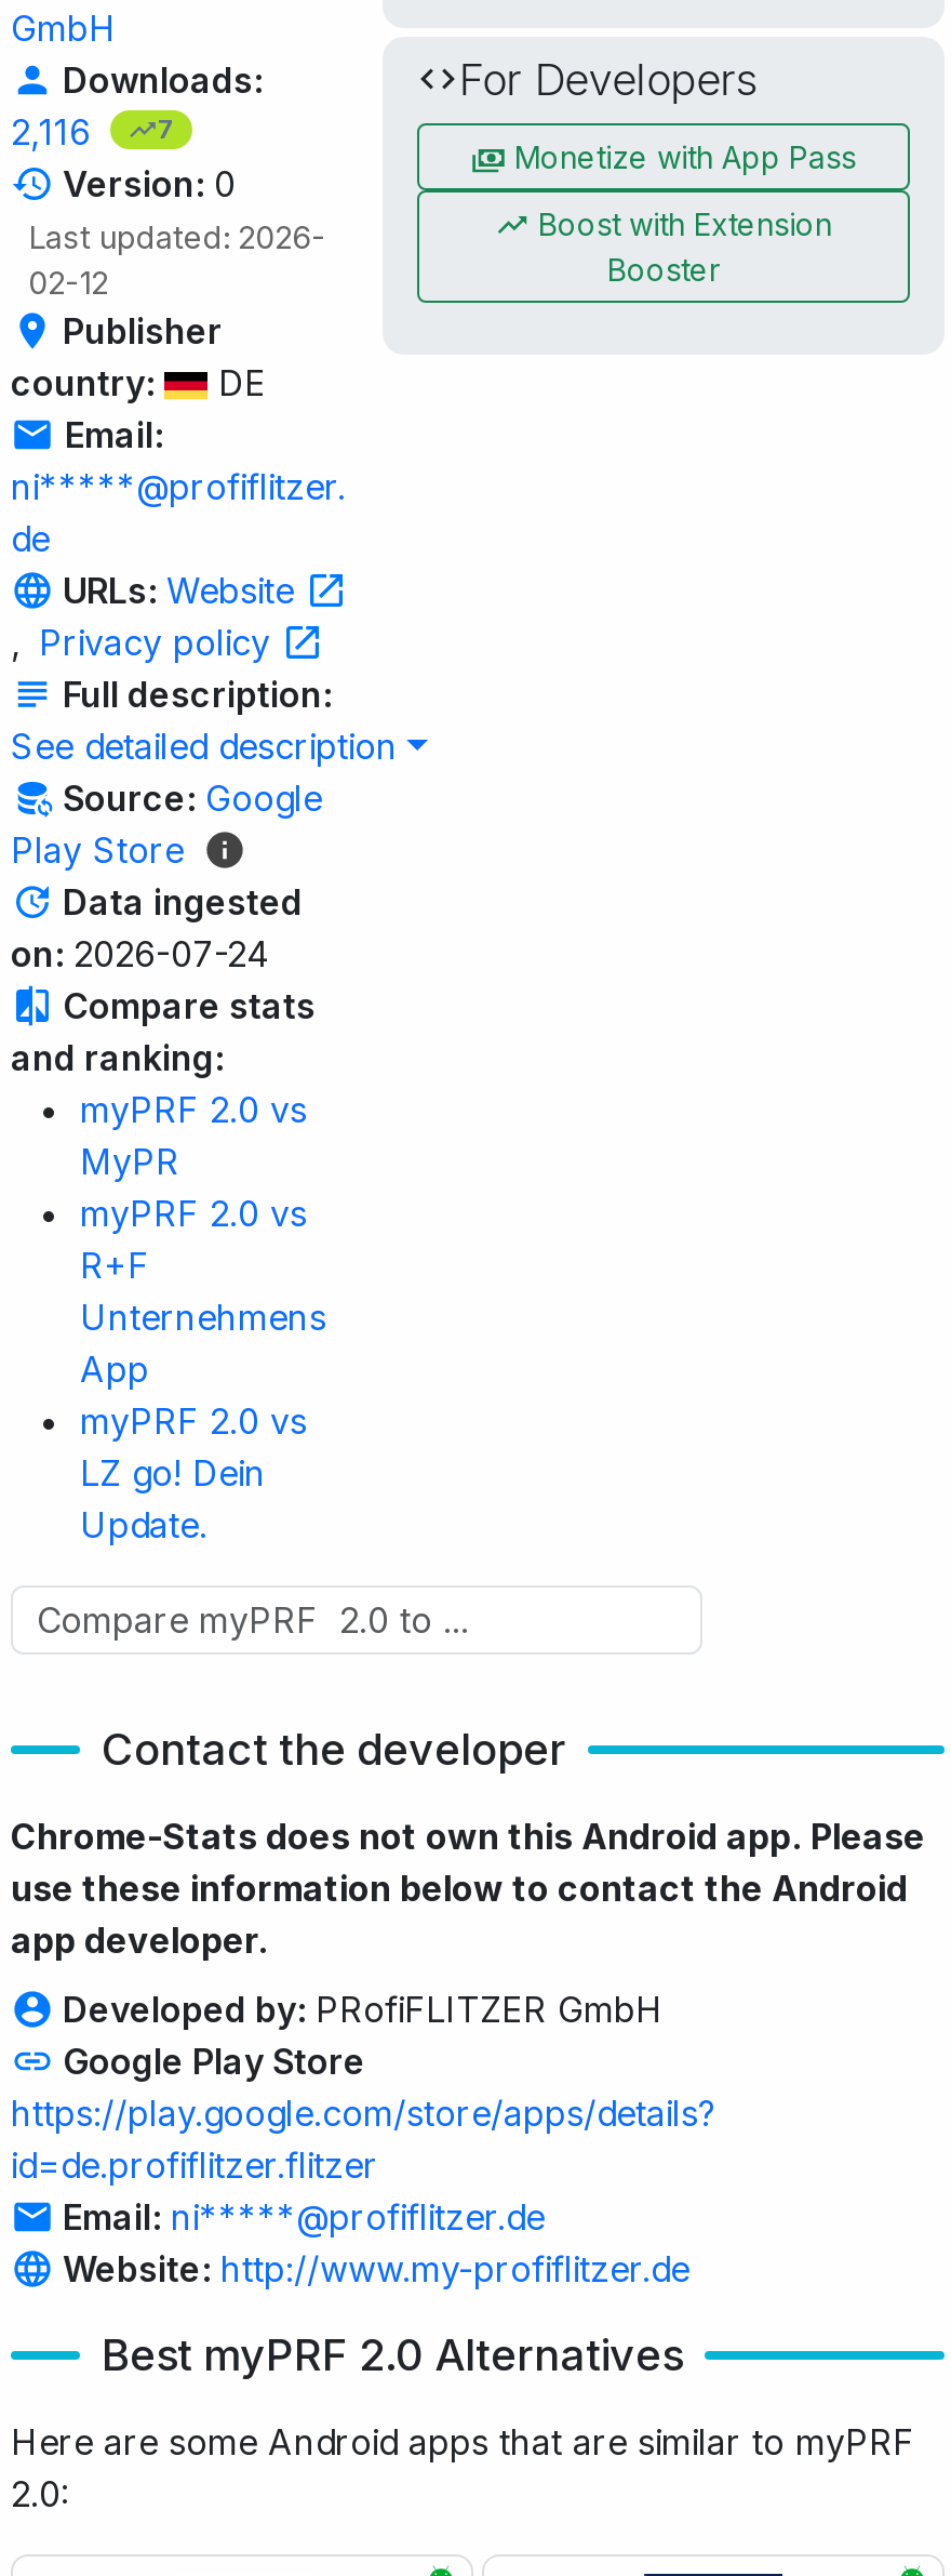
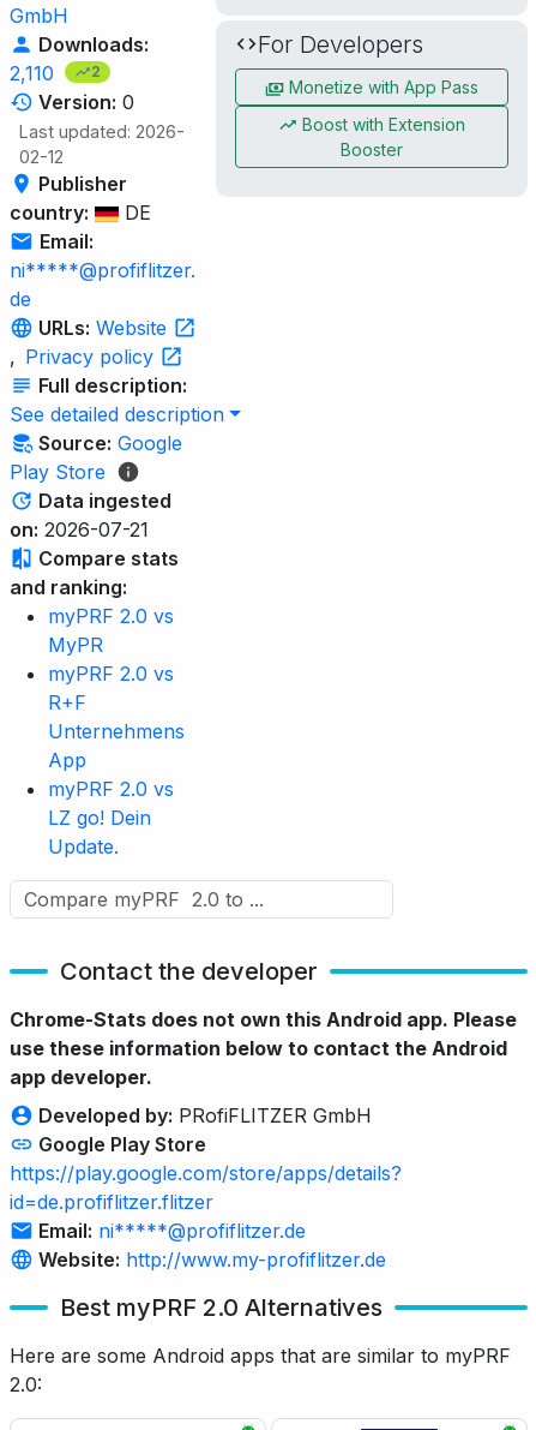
- 2,116
+ 2,110

- 7
+ 2

- on: 2026-07-24
+ on: 2026-07-21
